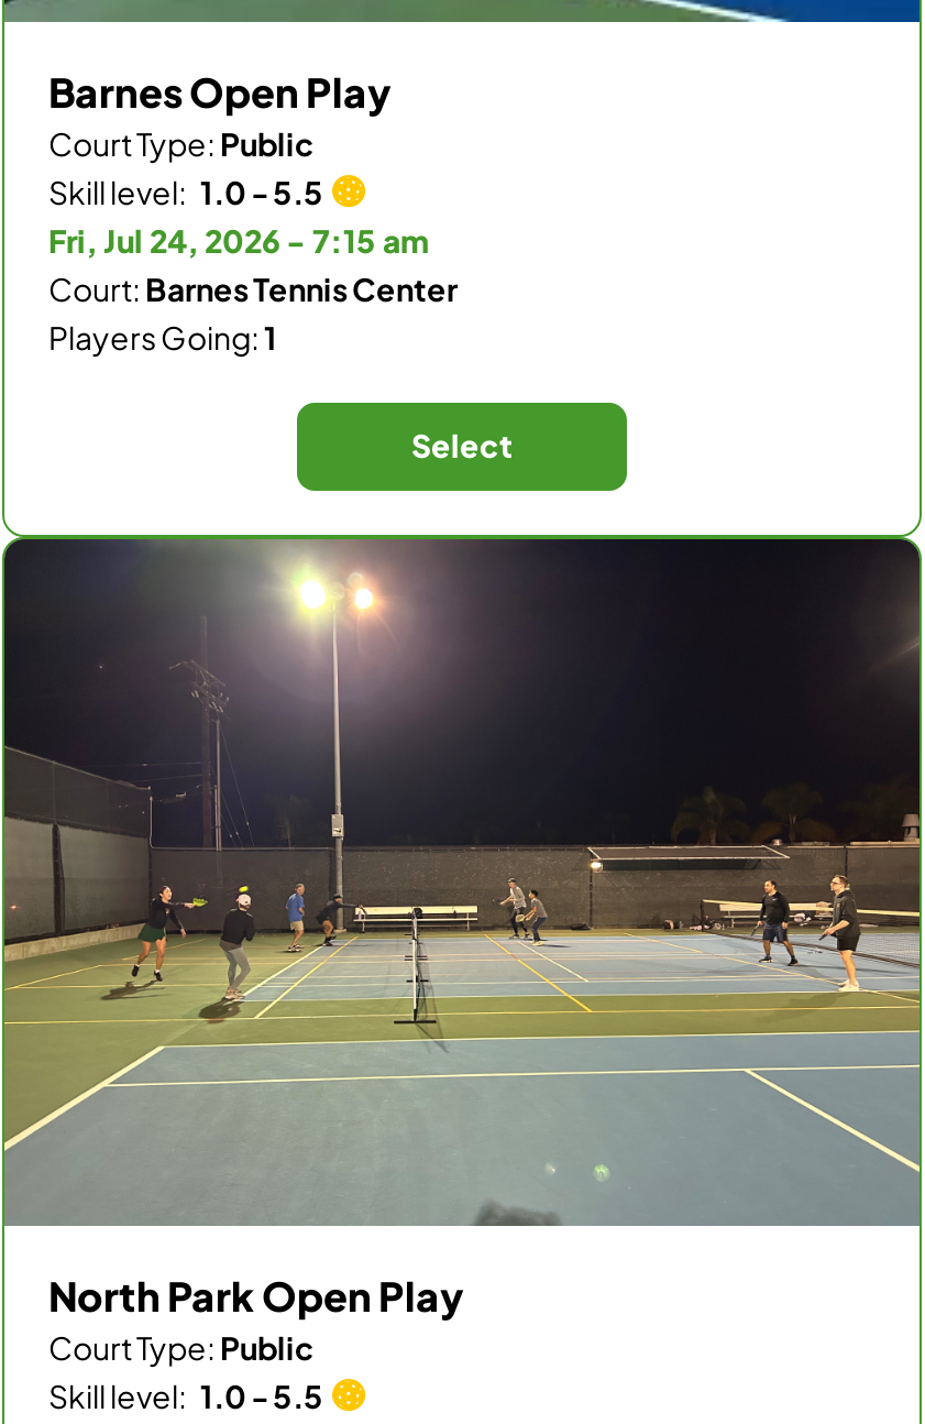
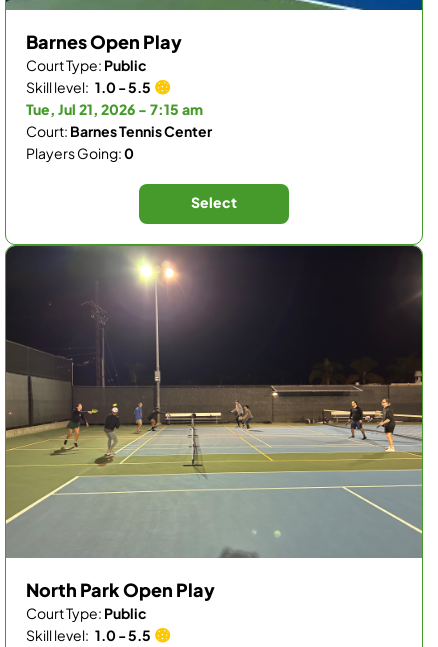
- Fri, Jul 24, 2026 - 7:15 am
+ Tue, Jul 21, 2026 - 7:15 am

- Players Going: 1
+ Players Going: 0
